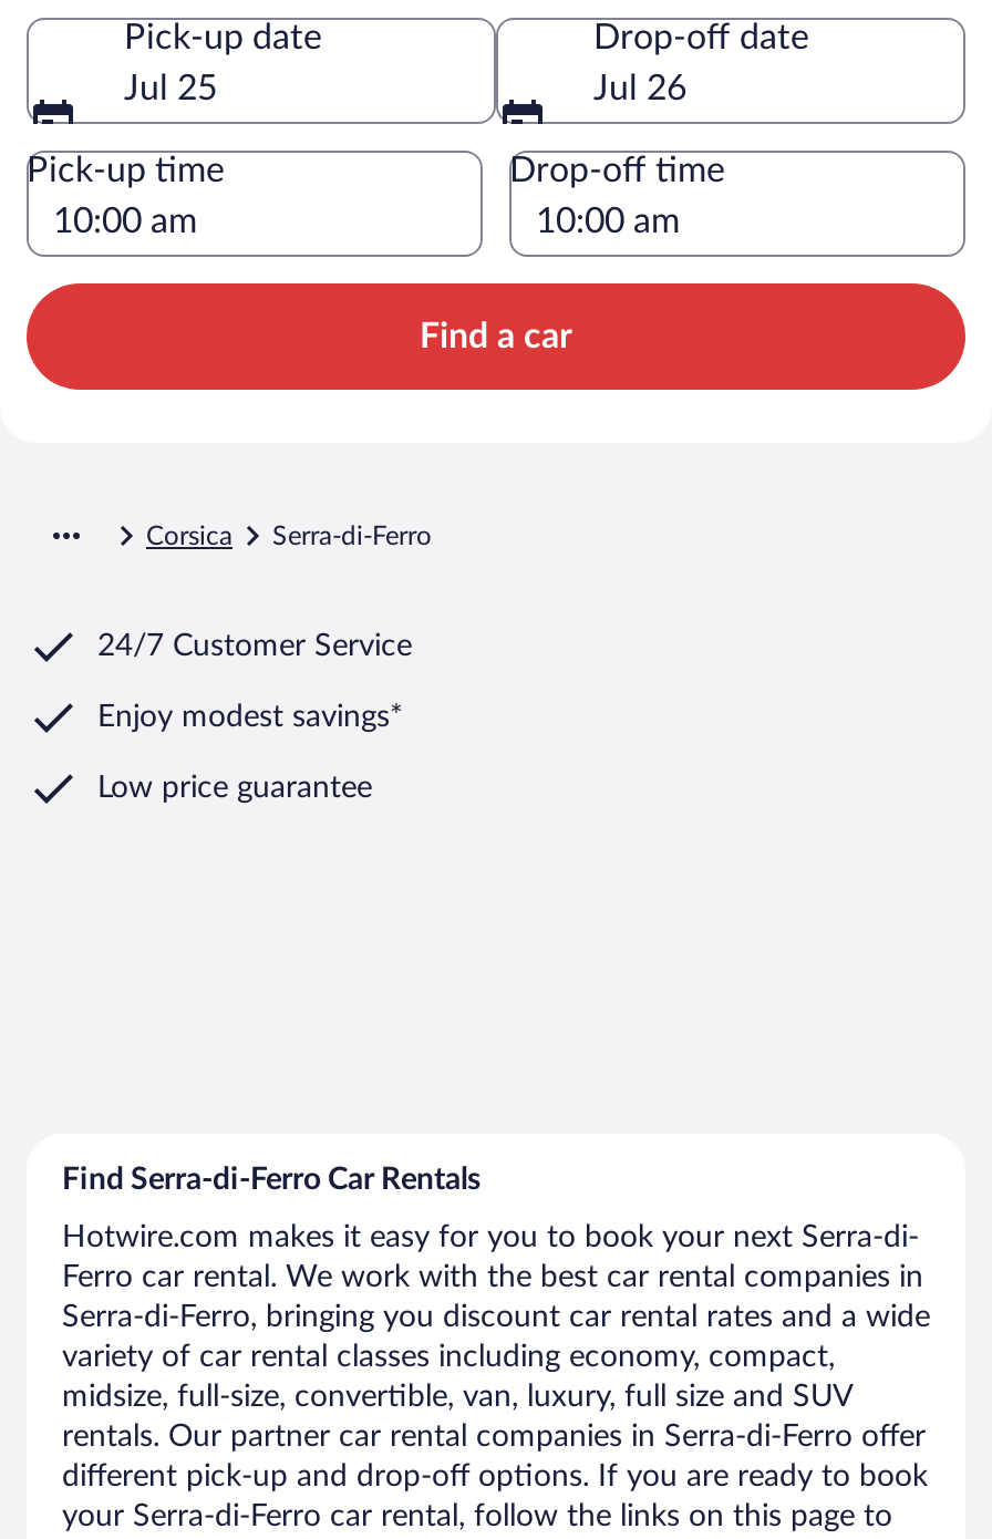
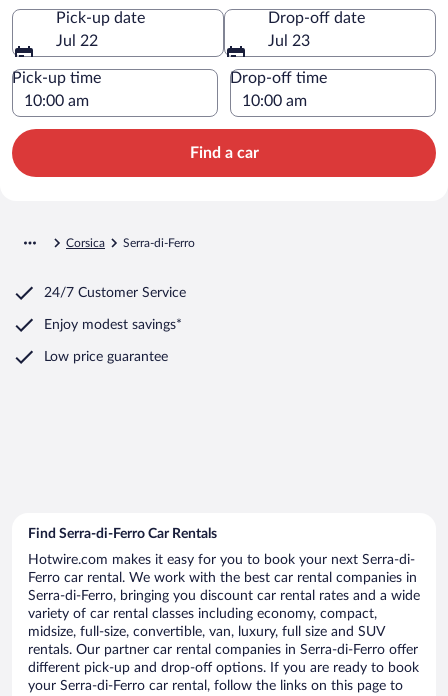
- Jul 25
+ Jul 22

- Jul 26
+ Jul 23
